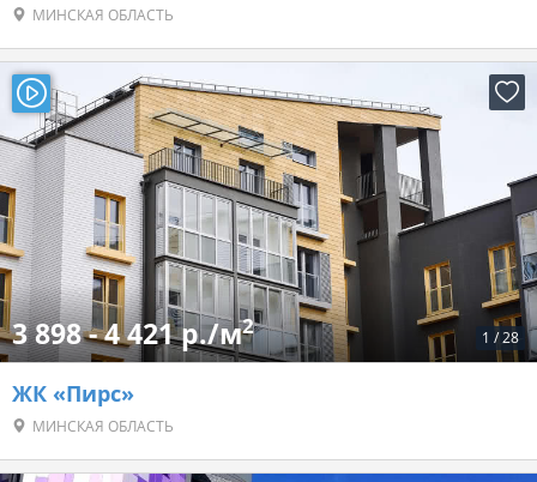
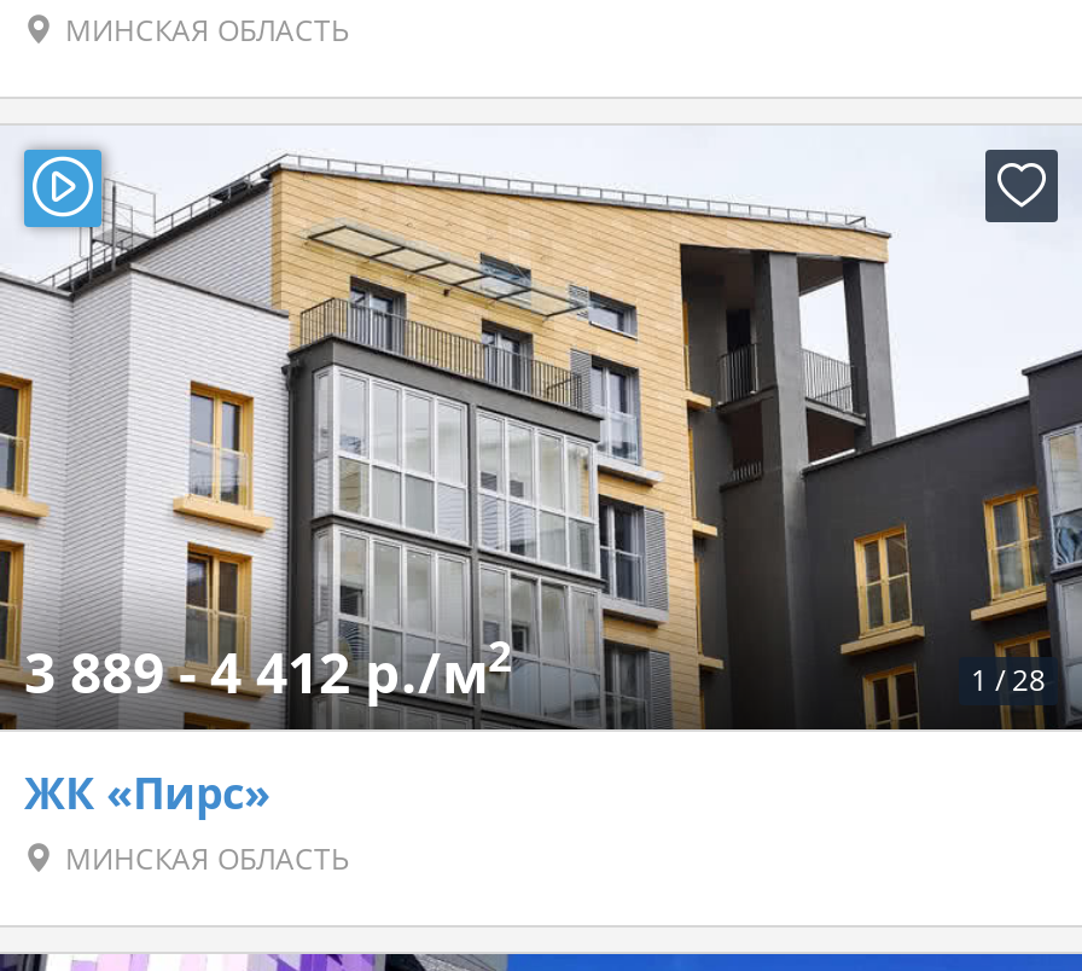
- 3 898 - 4 421 р./м2
+ 3 889 - 4 412 р./м2
